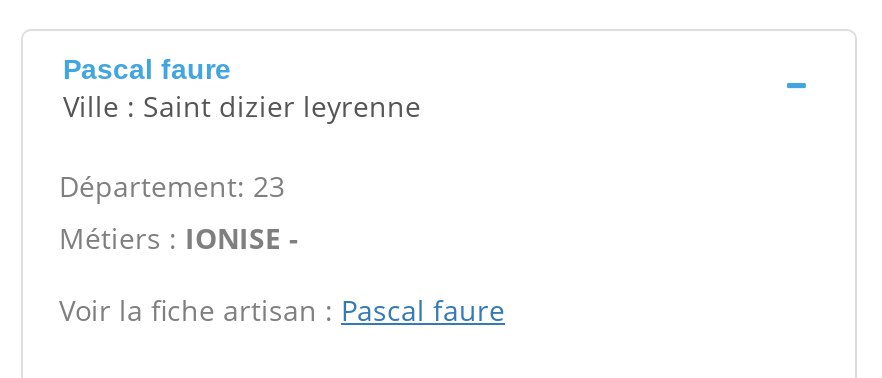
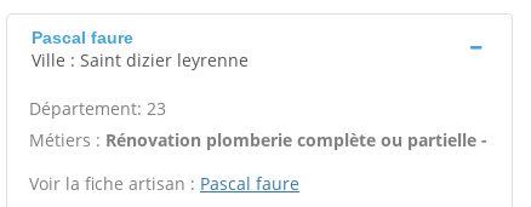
- Métiers : IONISE -
+ Métiers : Rénovation plomberie complète ou partielle -
